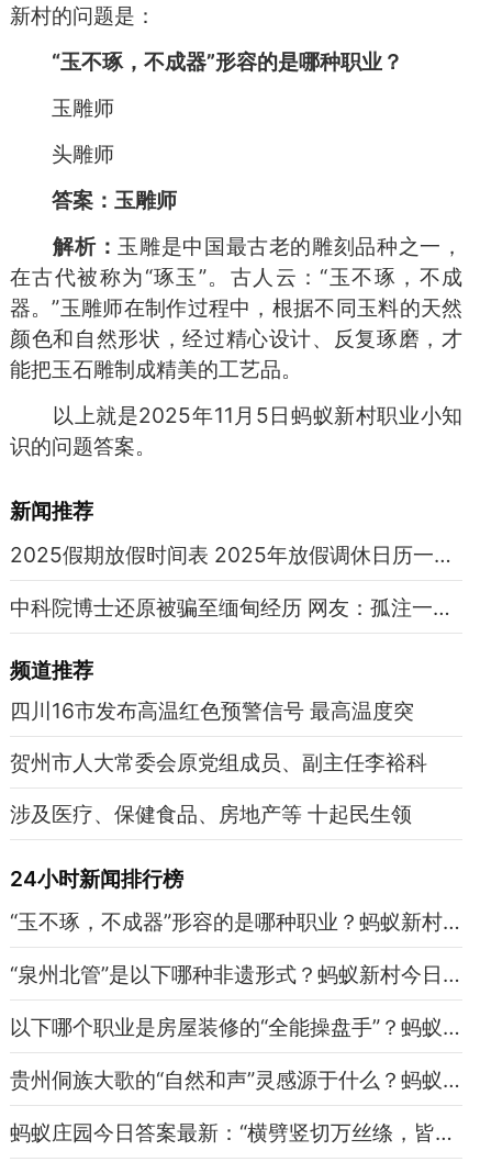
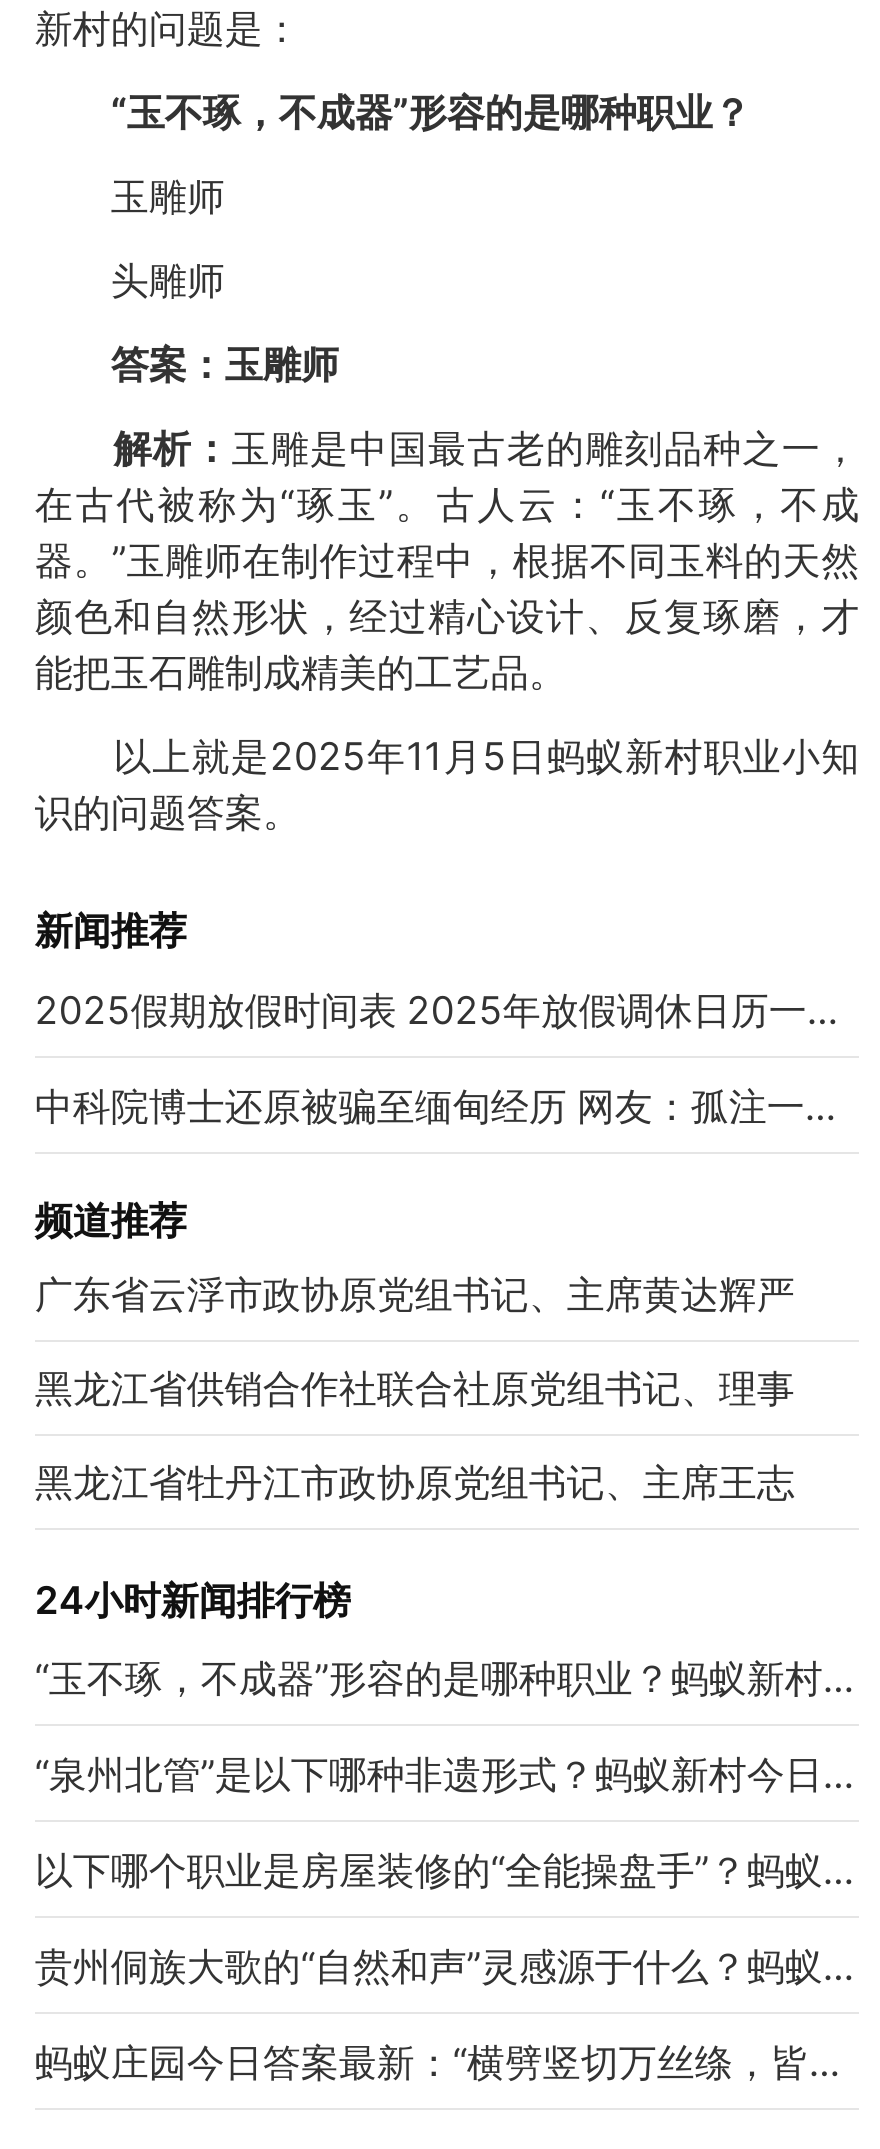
- 四川16市发布高温红色预警信号 最高温度突
+ 广东省云浮市政协原党组书记、主席黄达辉严

- 贺州市人大常委会原党组成员、副主任李裕科
+ 黑龙江省供销合作社联合社原党组书记、理事

- 涉及医疗、保健食品、房地产等 十起民生领
+ 黑龙江省牡丹江市政协原党组书记、主席王志
